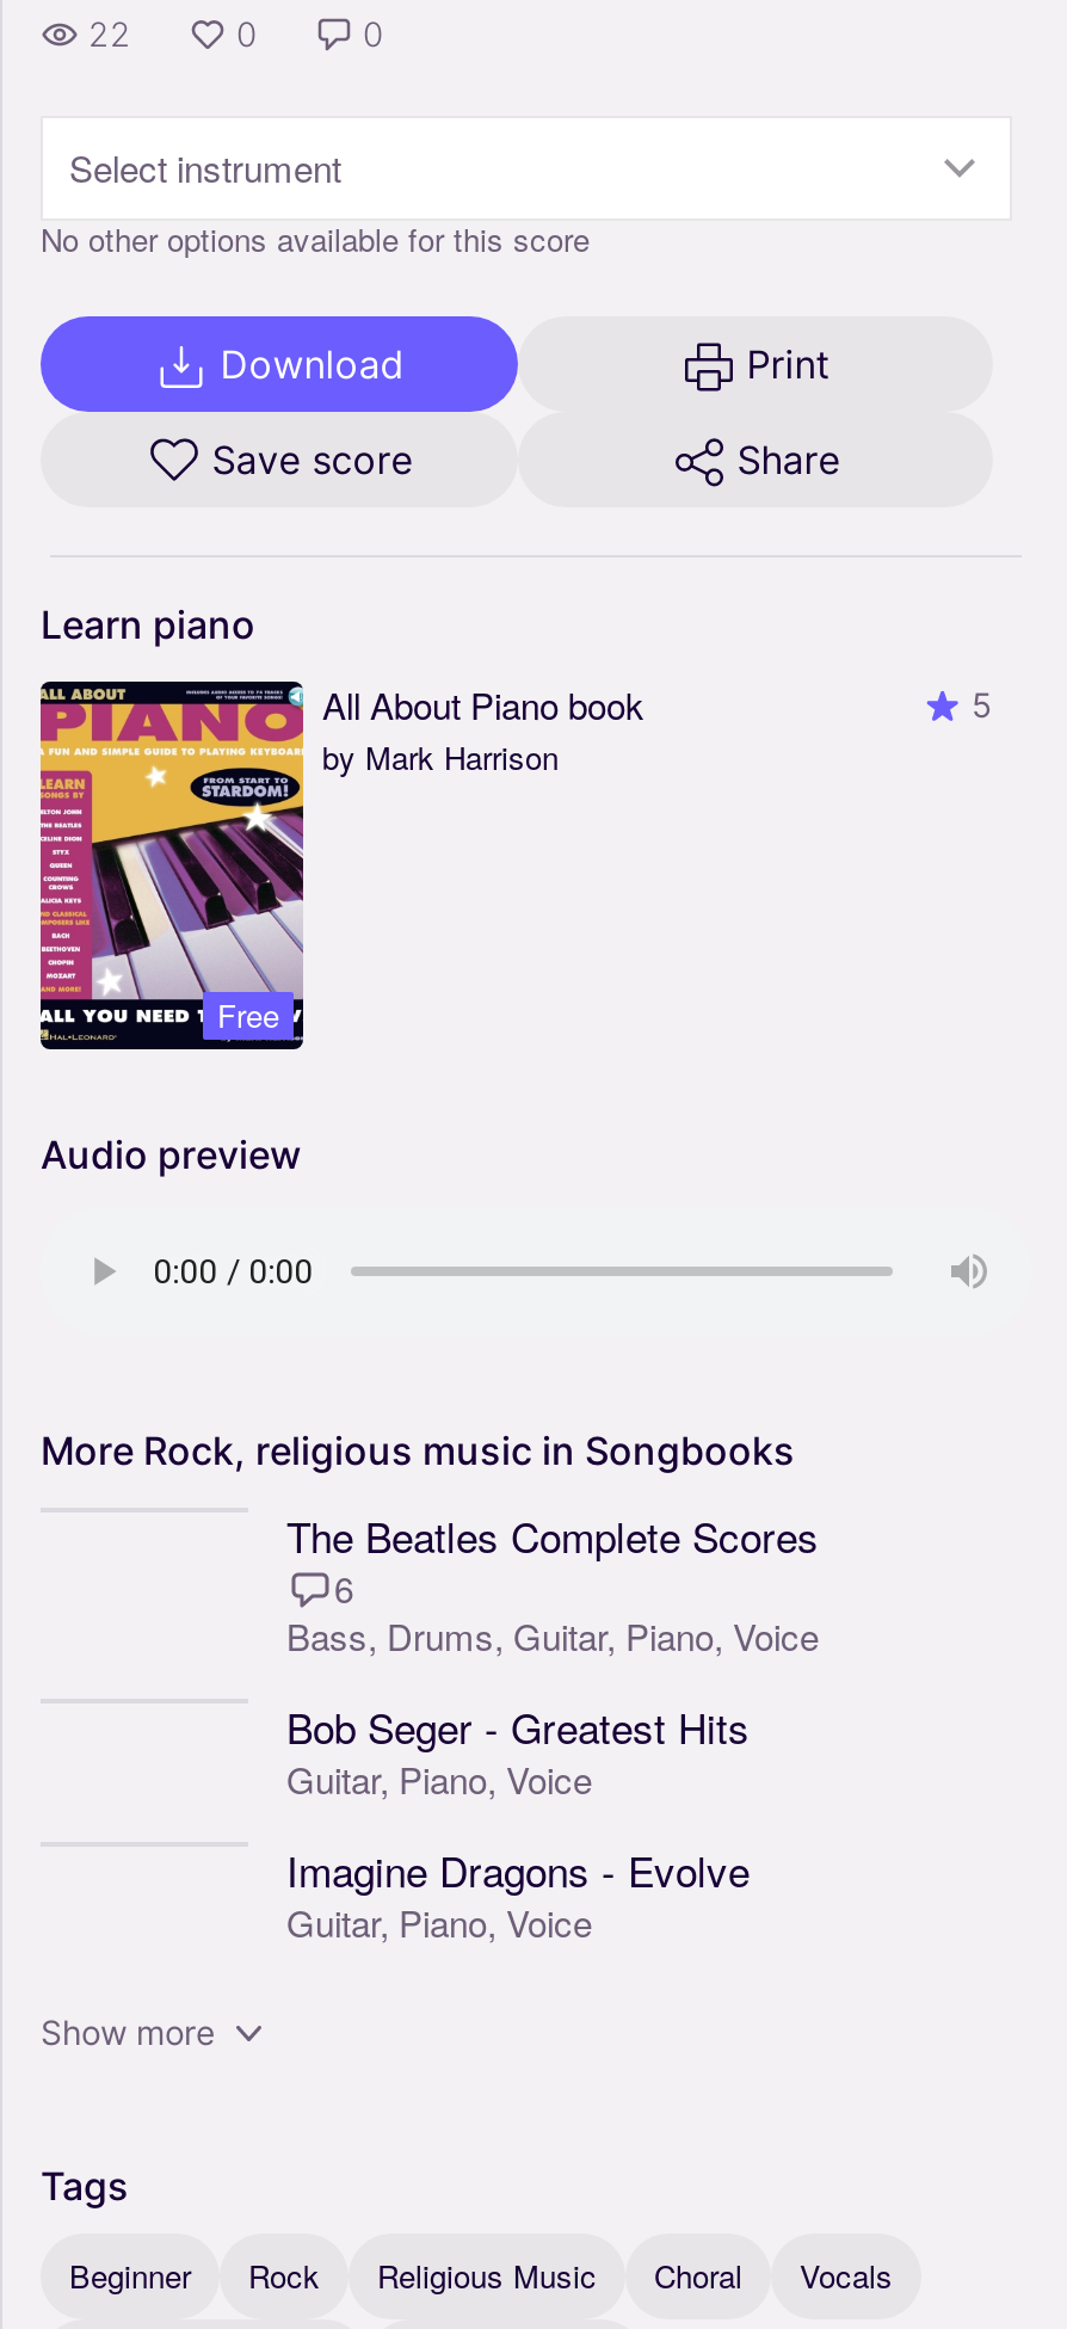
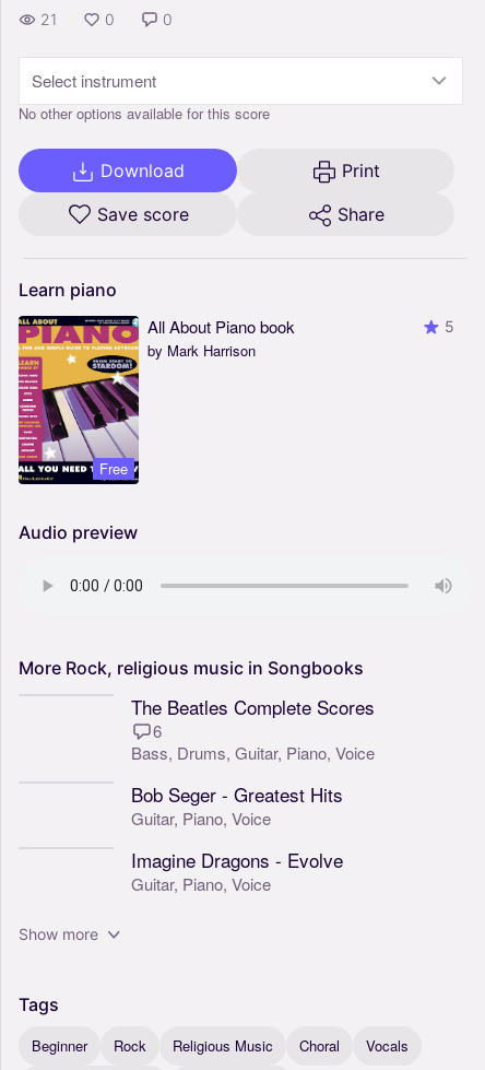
- 22
+ 21
